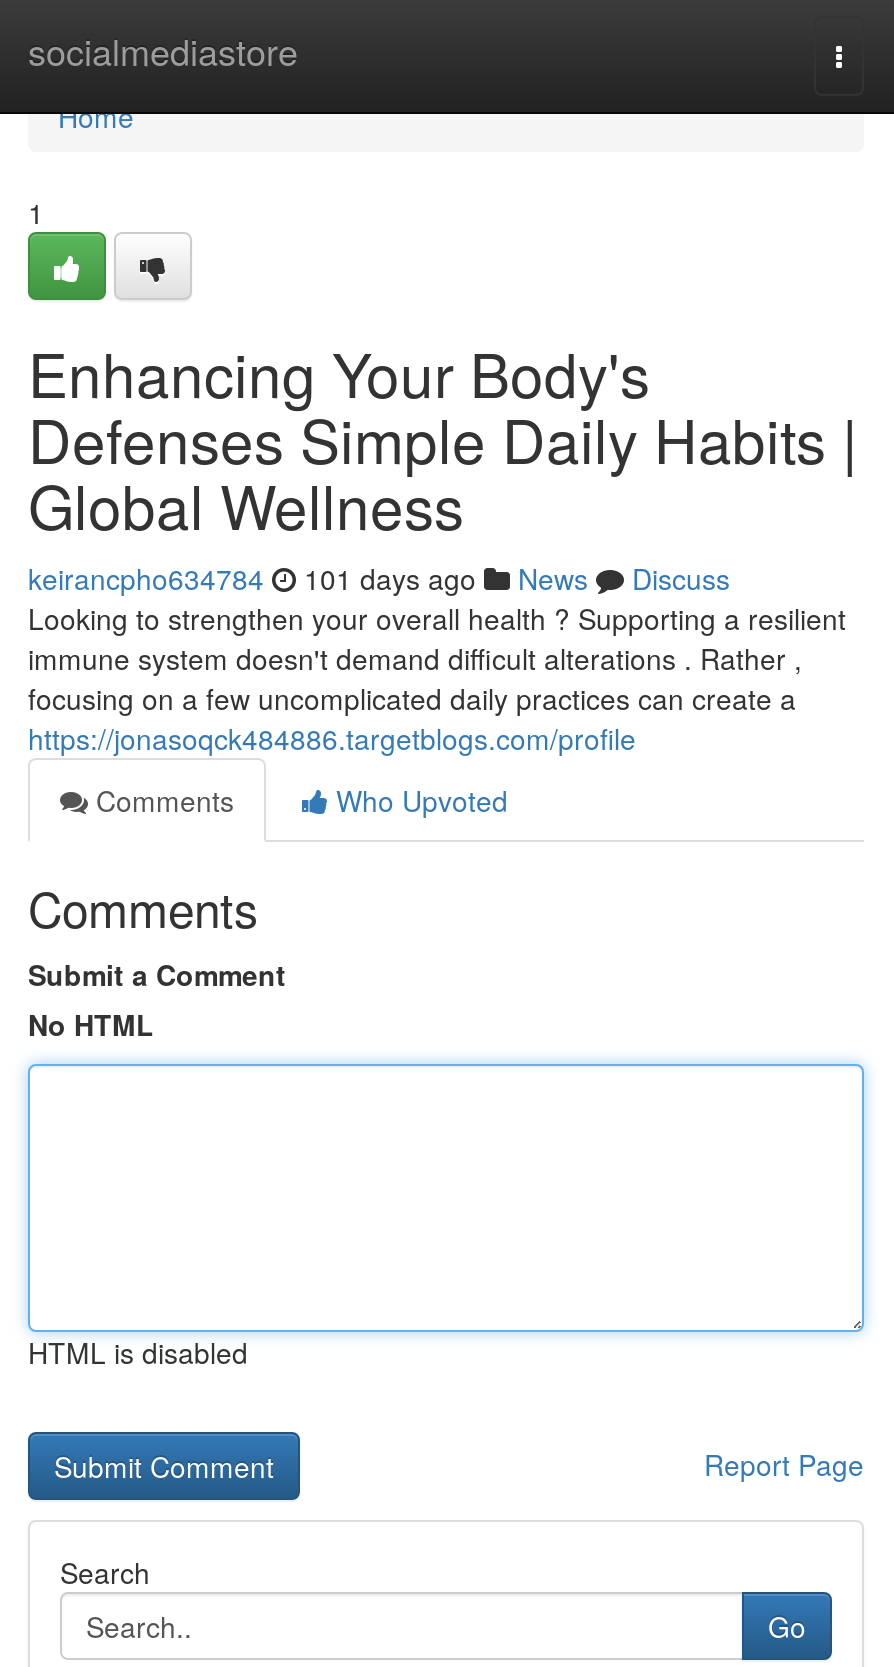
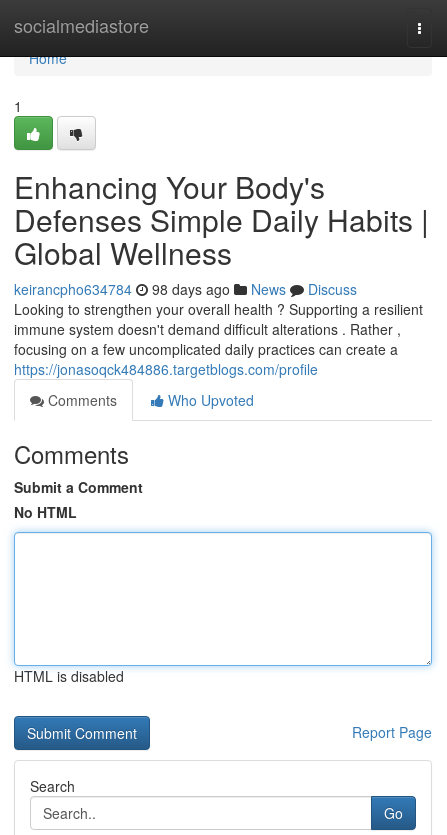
- keirancpho634784 101 days ago News Discuss
+ keirancpho634784 98 days ago News Discuss
